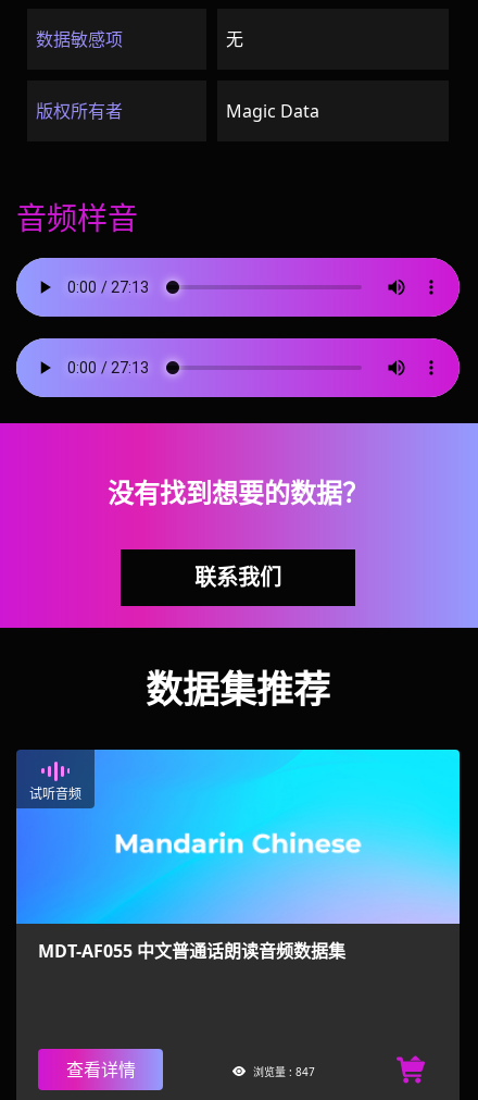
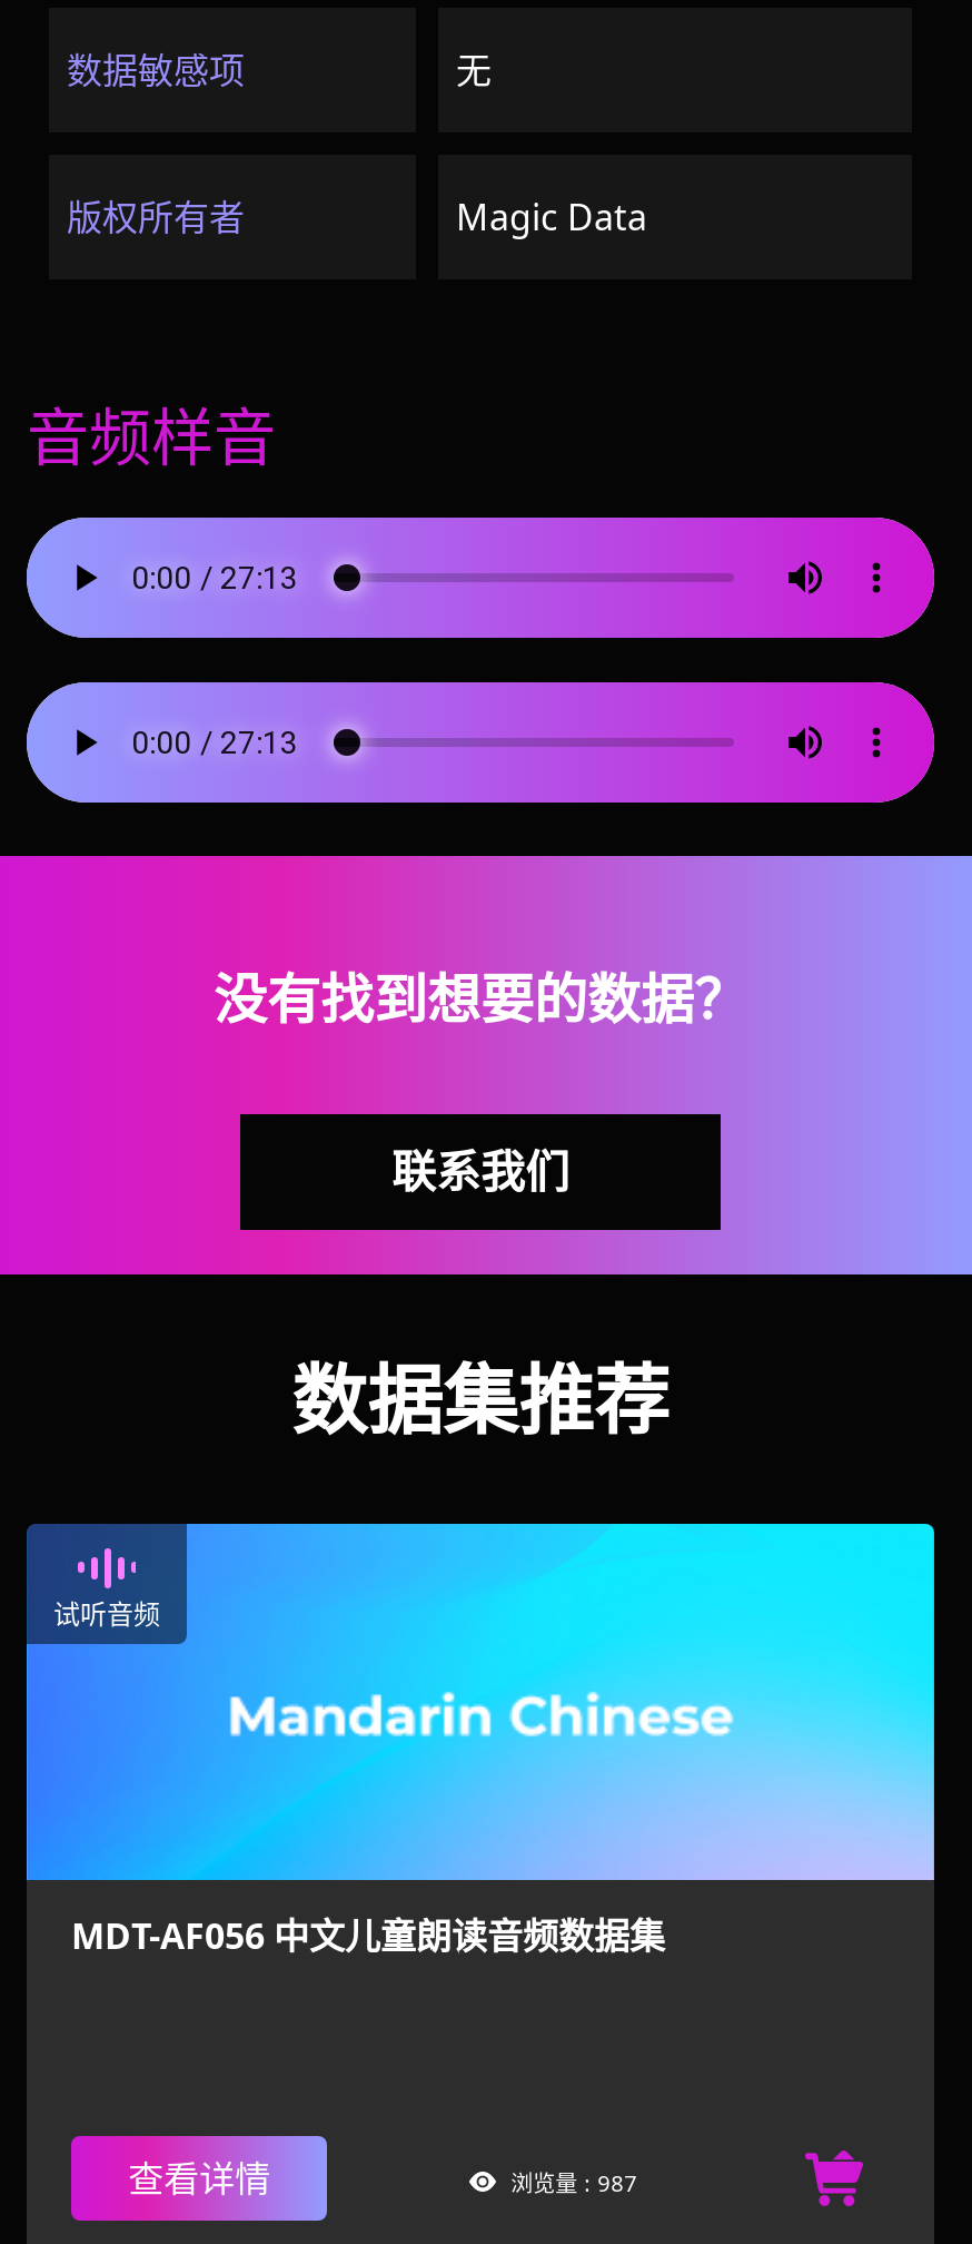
- MDT-AF055 中文普通话朗读音频数据集
+ MDT-AF056 中文儿童朗读音频数据集

- 浏览量 : 847
+ 浏览量 : 987
